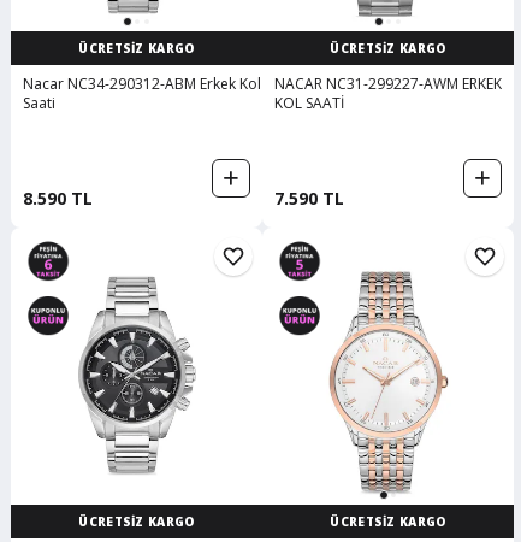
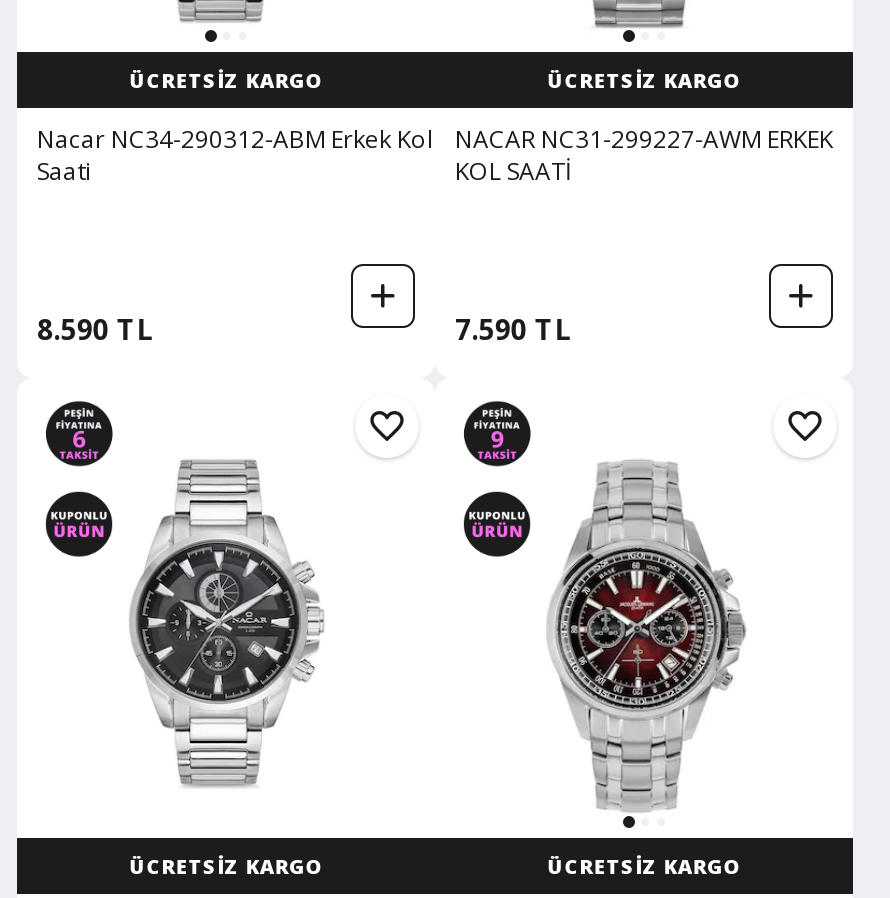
- [image]
+ [image]
